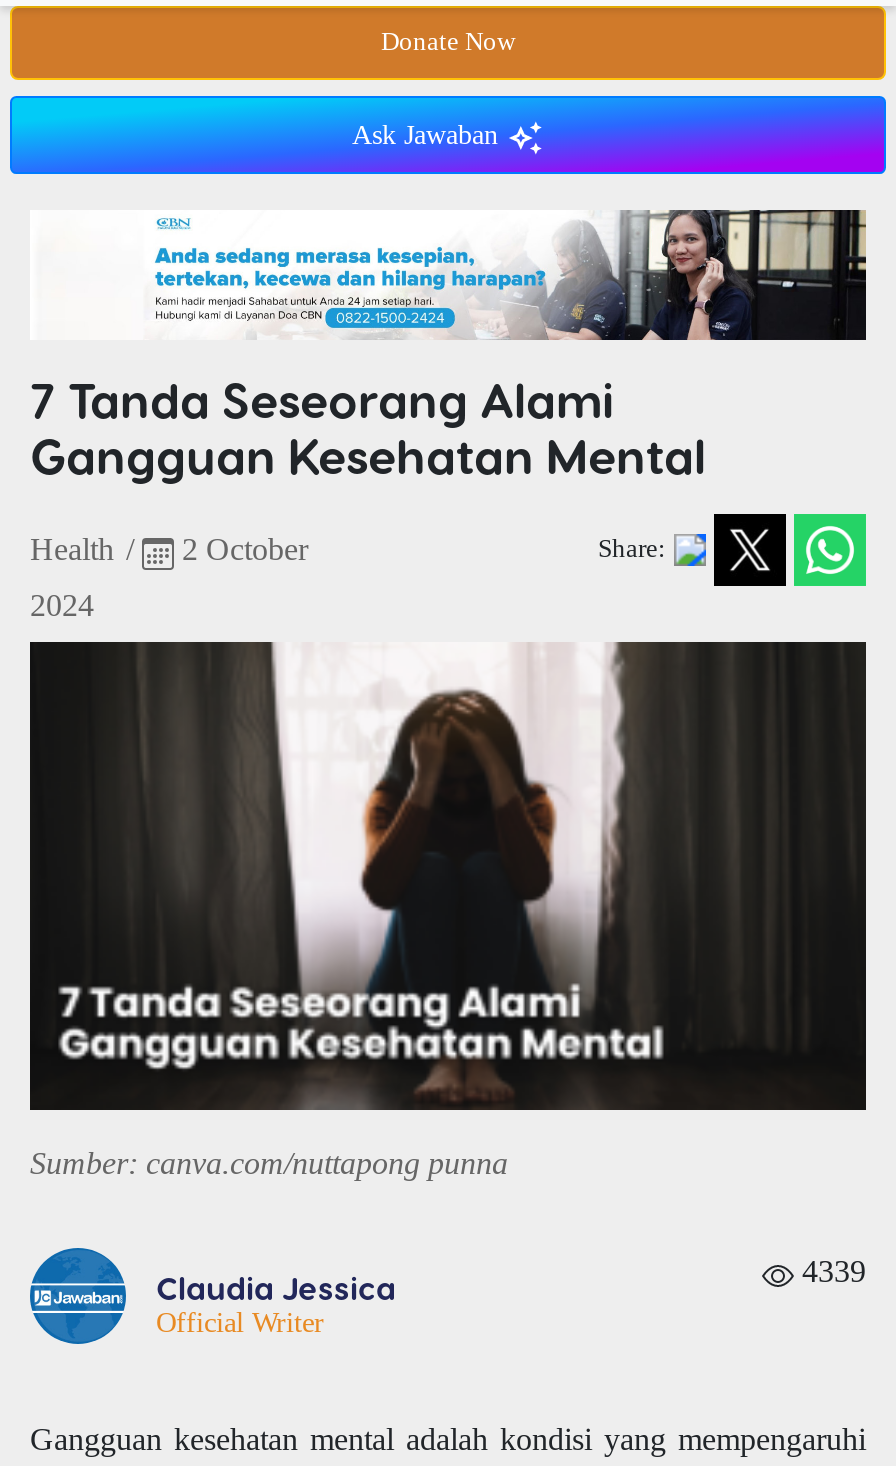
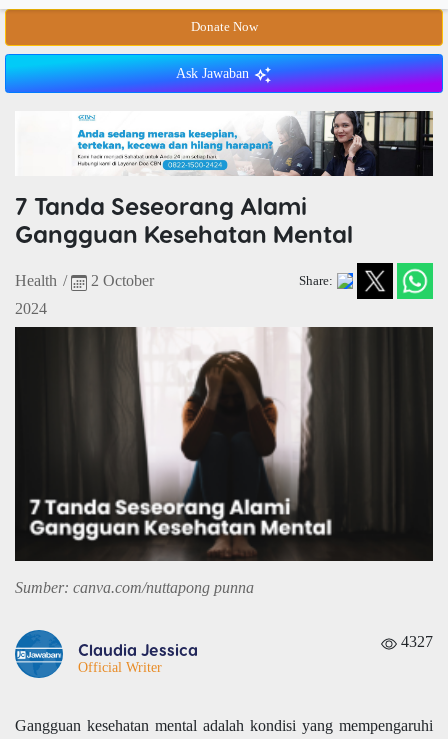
- 4339
+ 4327
